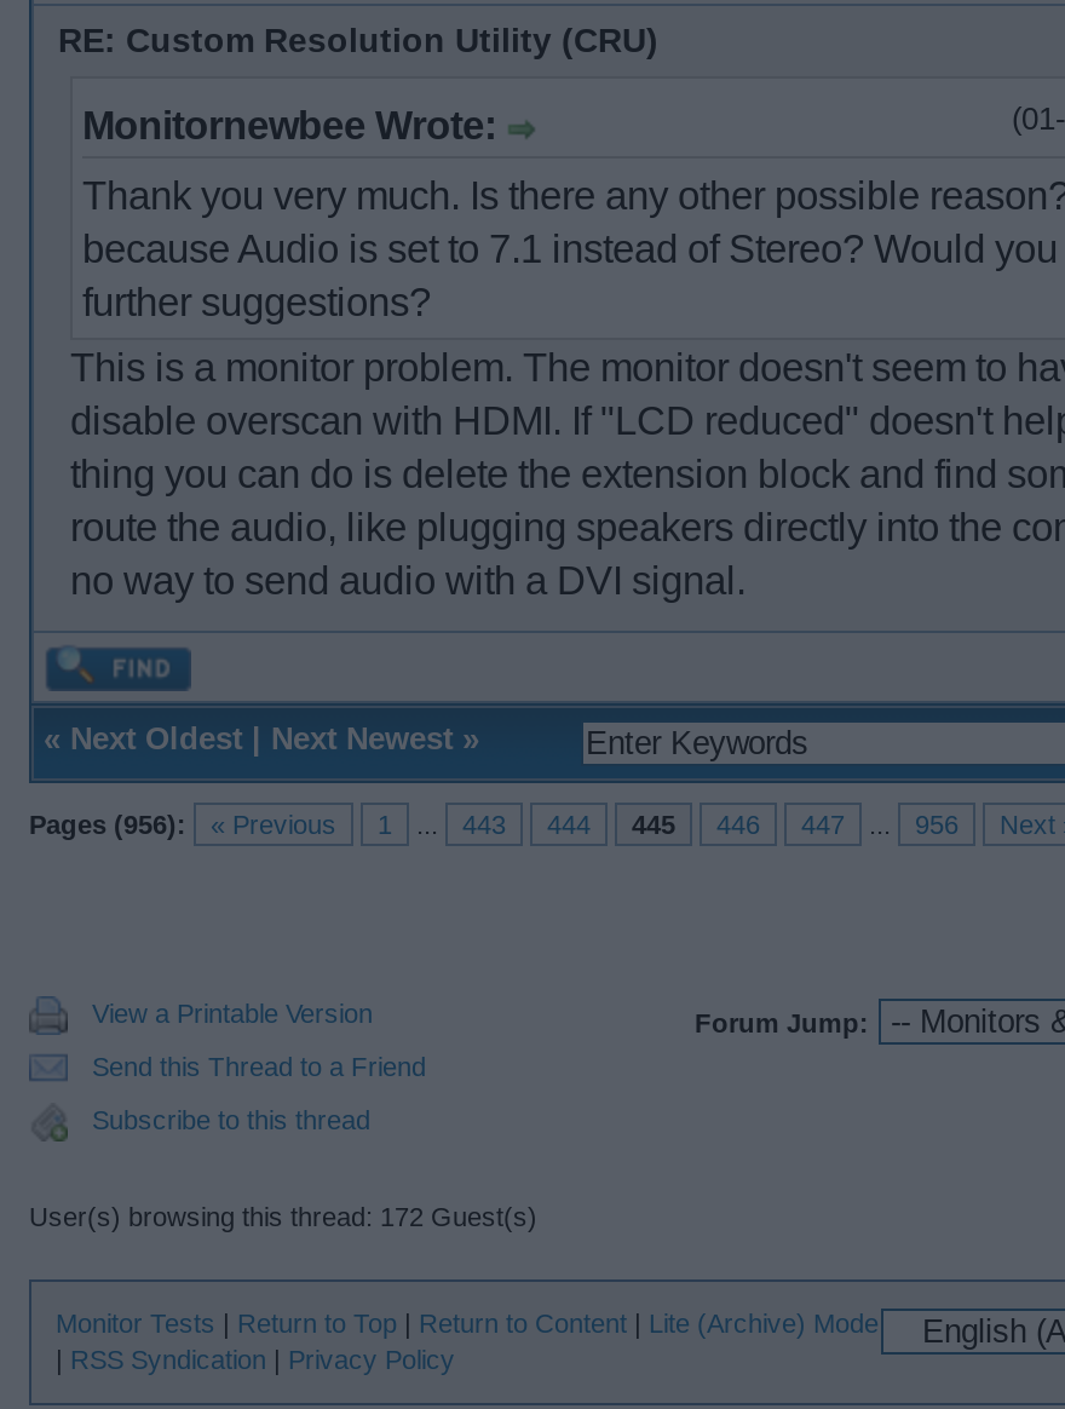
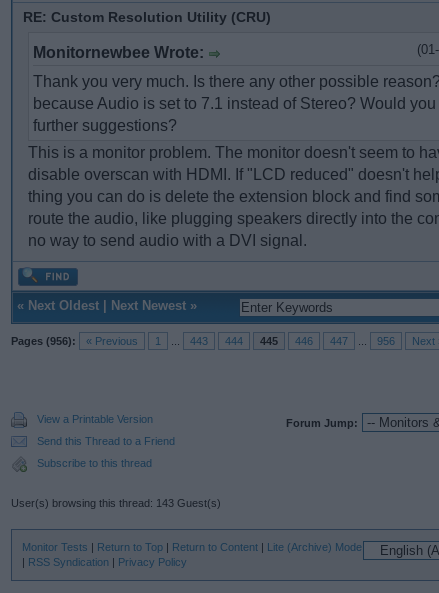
- User(s) browsing this thread: 172 Guest(s)
+ User(s) browsing this thread: 143 Guest(s)
